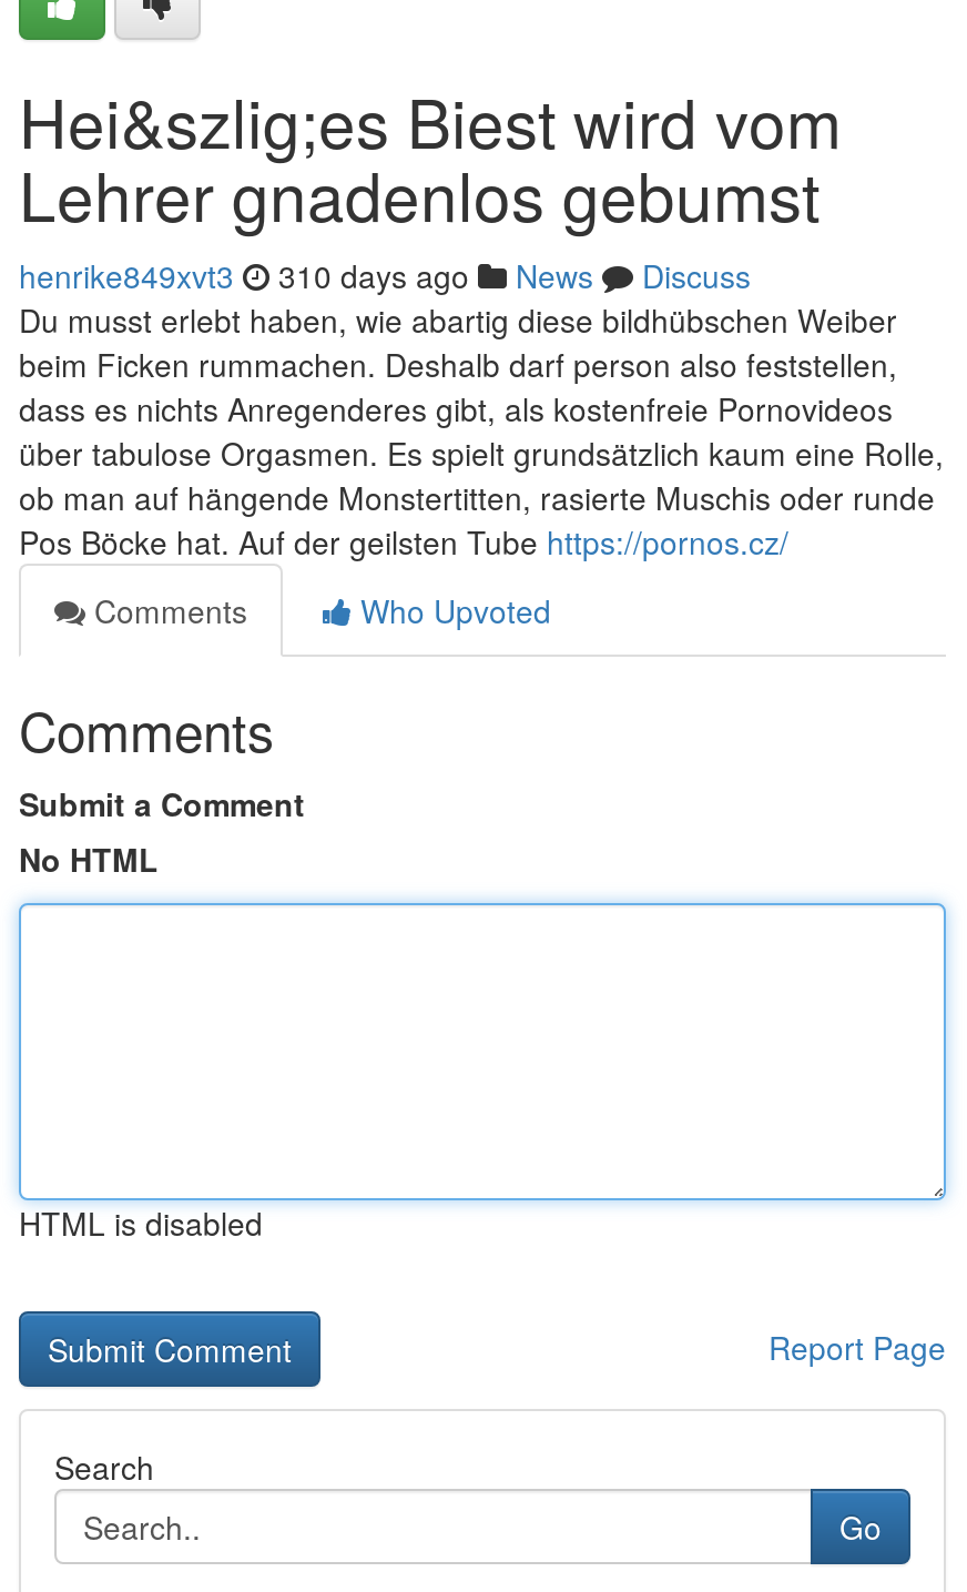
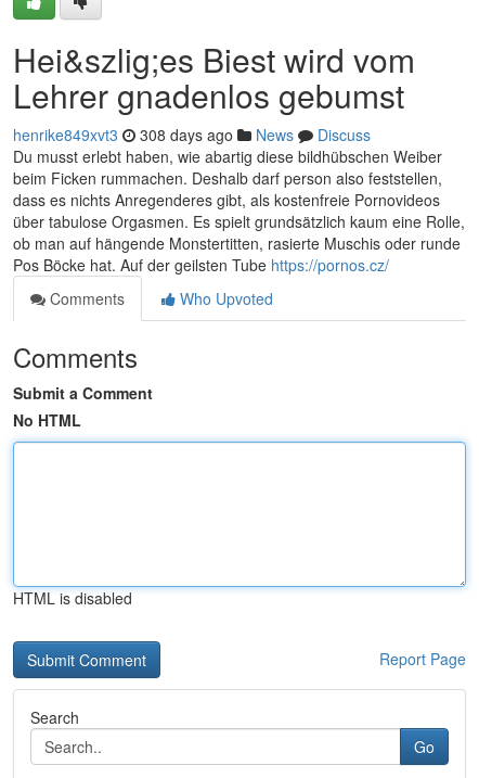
- henrike849xvt3 310 days ago News Discuss
+ henrike849xvt3 308 days ago News Discuss
